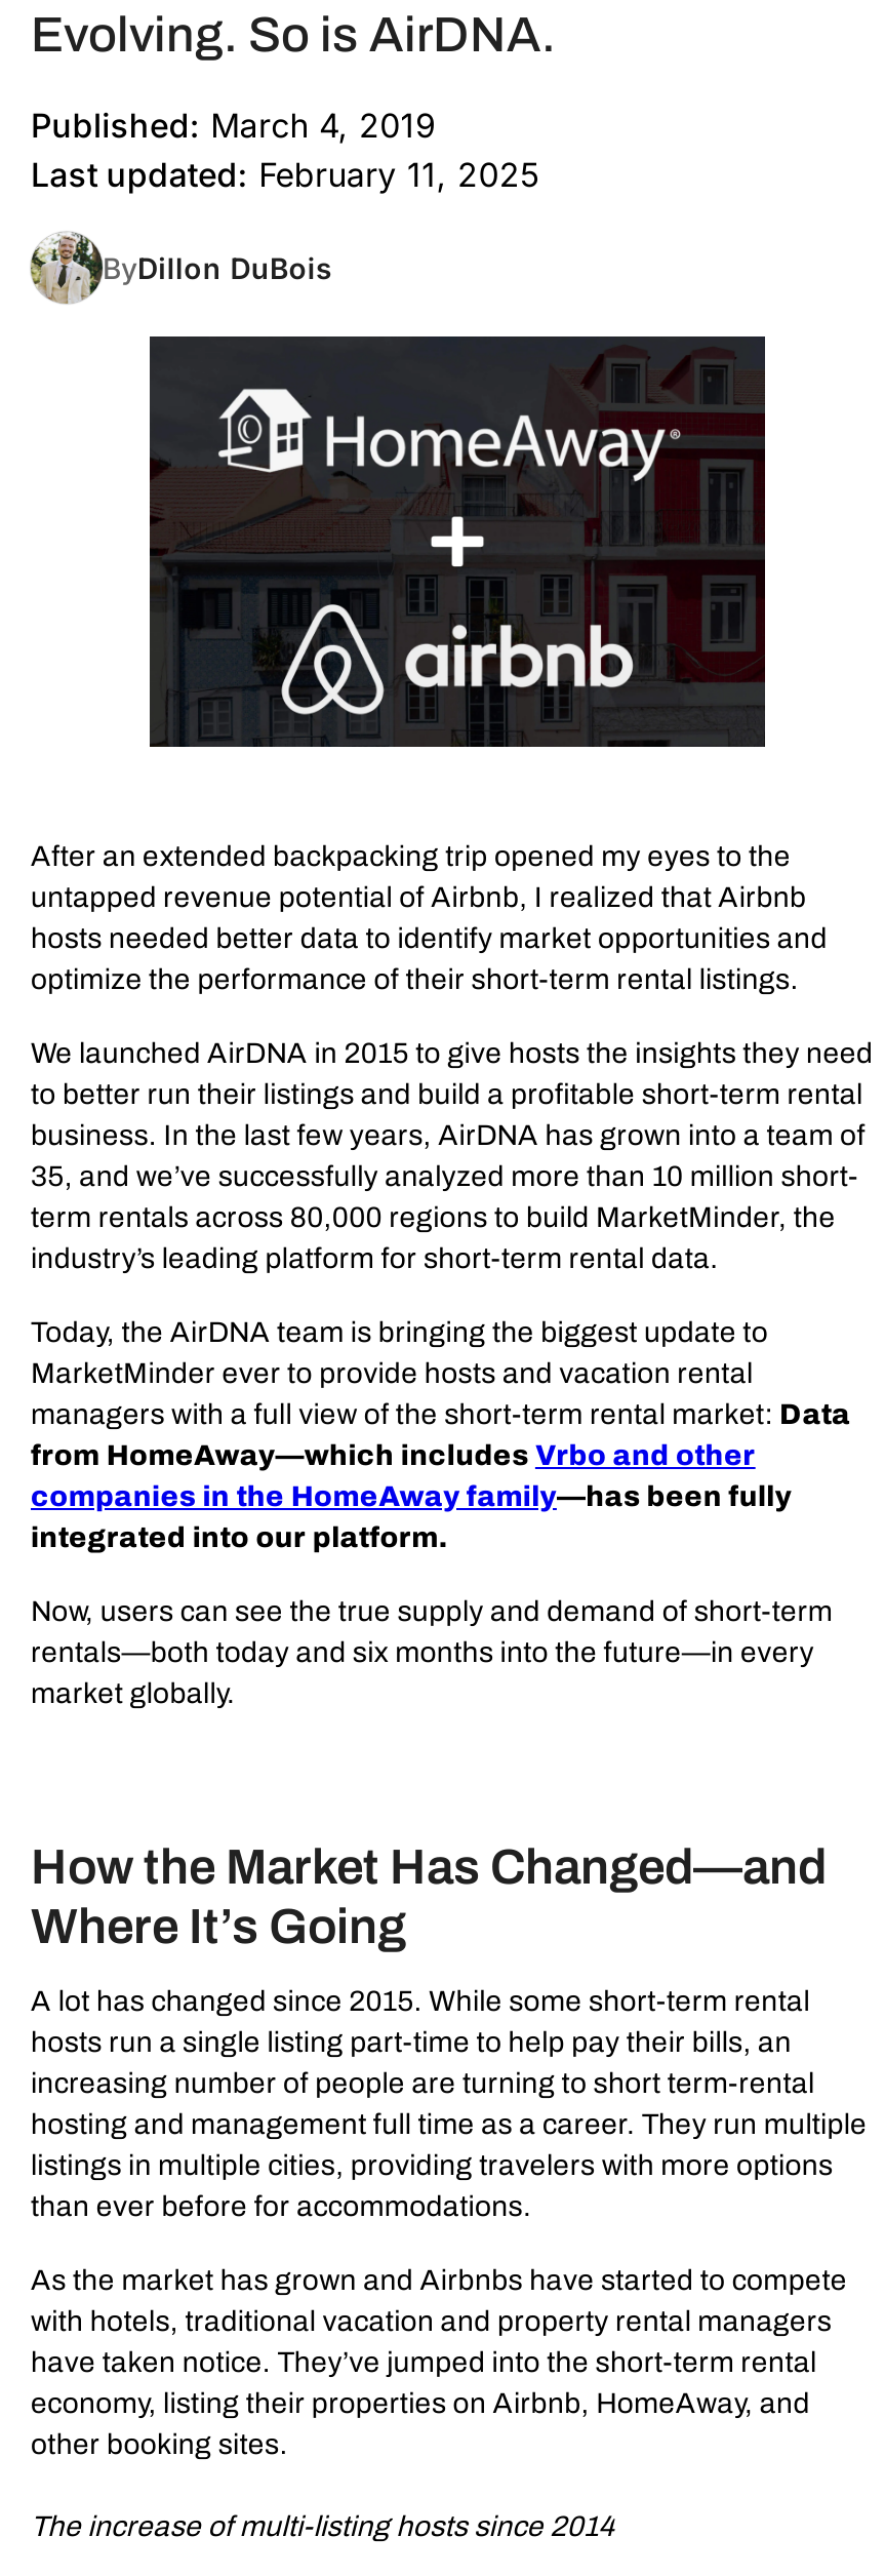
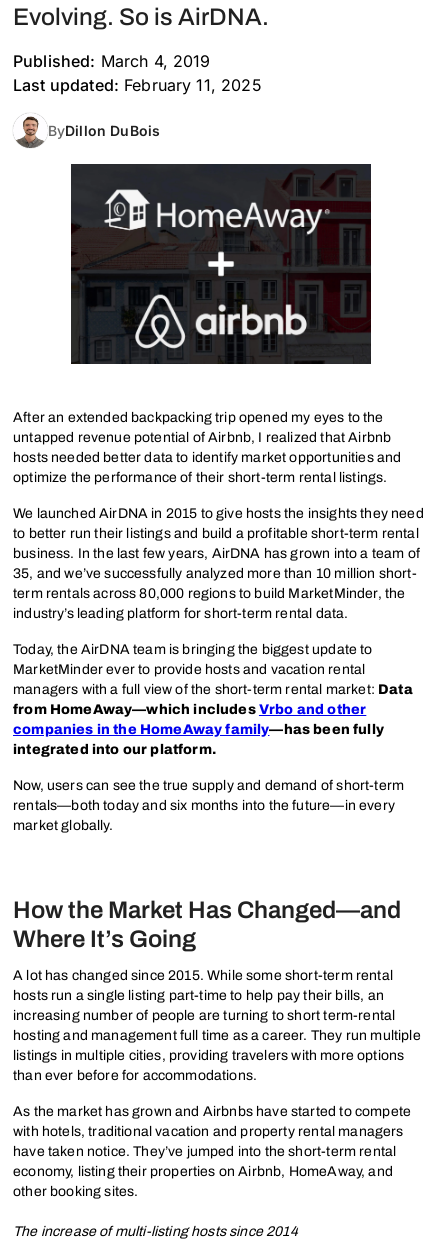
- [image]
+ [image]
